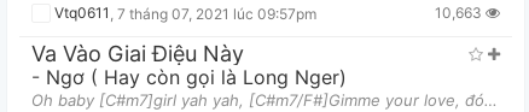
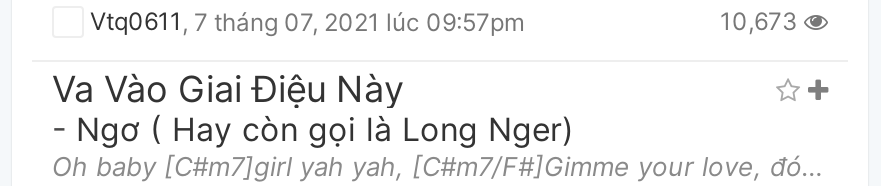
- 10,663
+ 10,673
